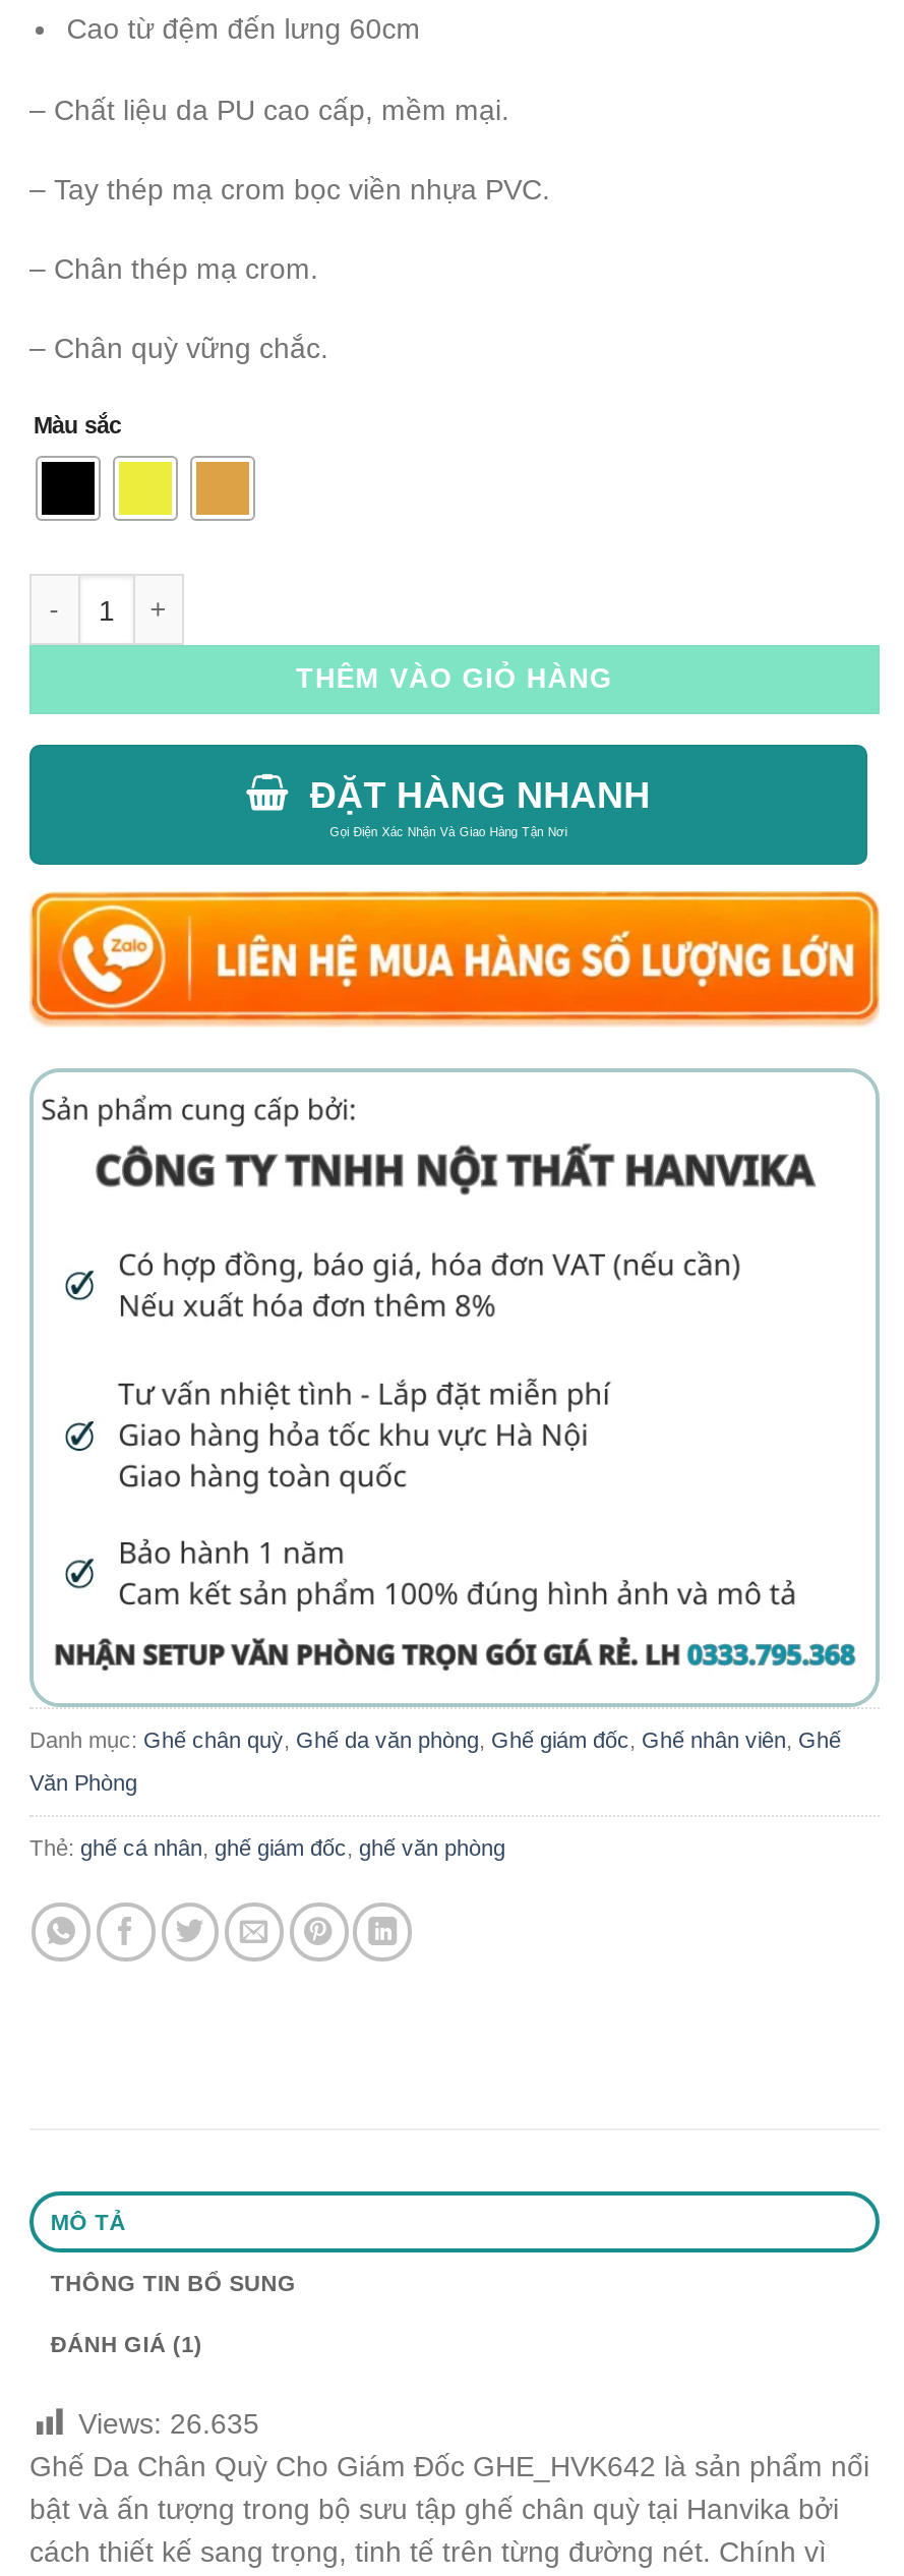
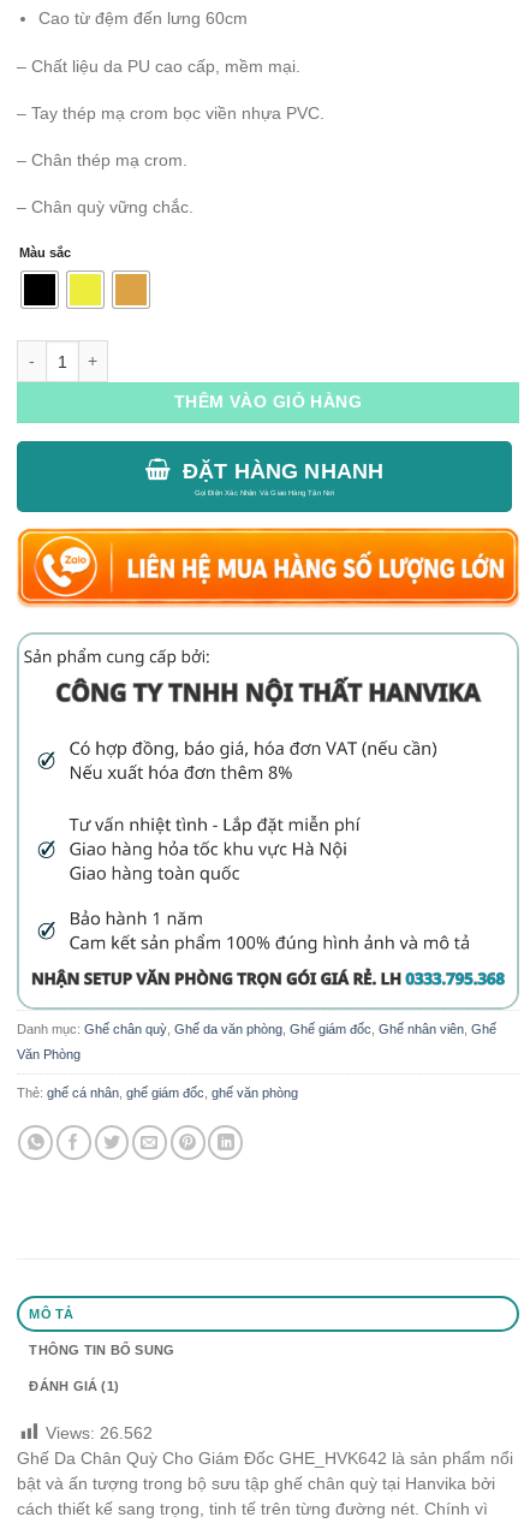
- Views: 26.635
+ Views: 26.562
